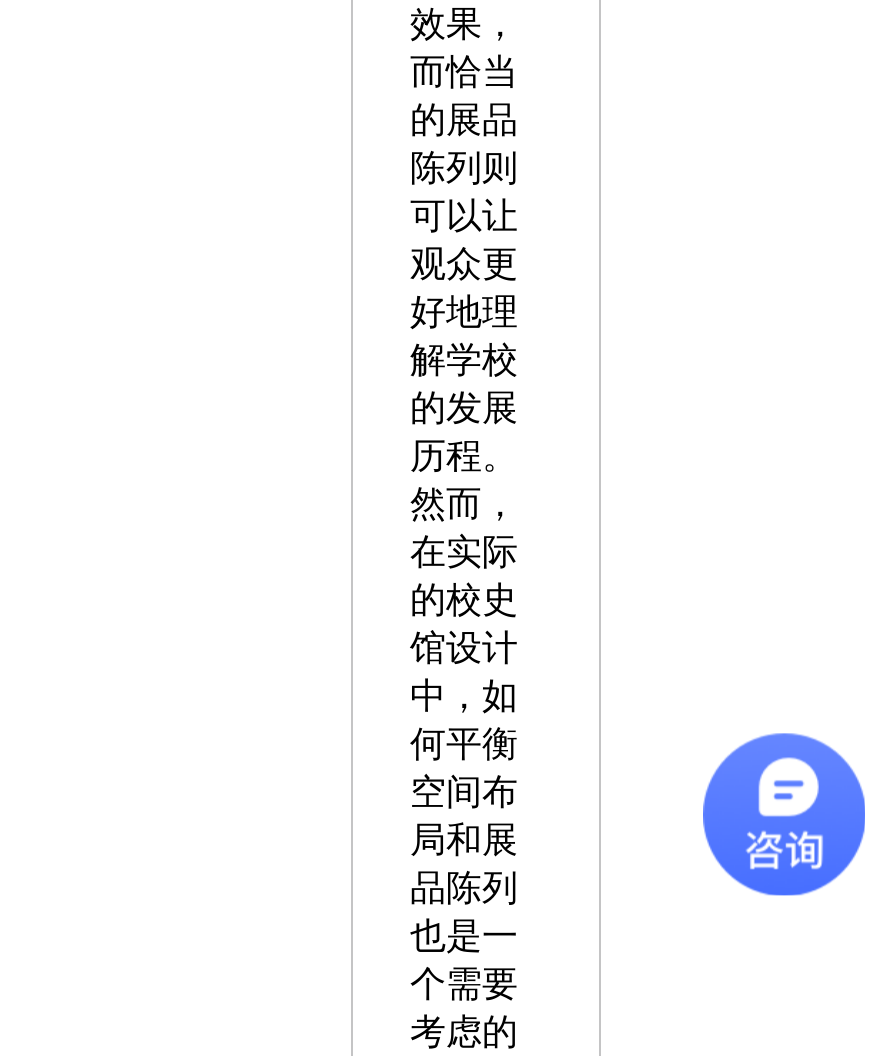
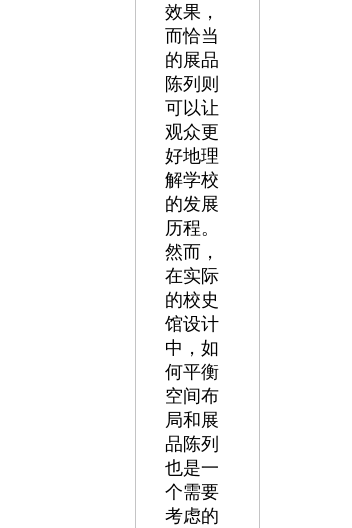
- [image]
